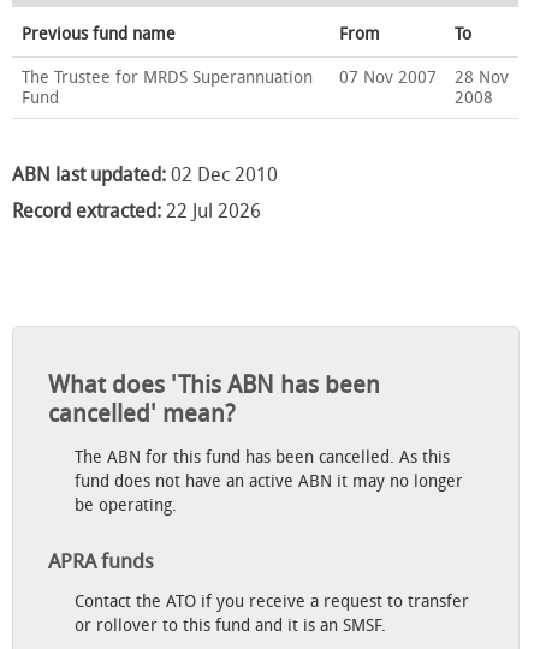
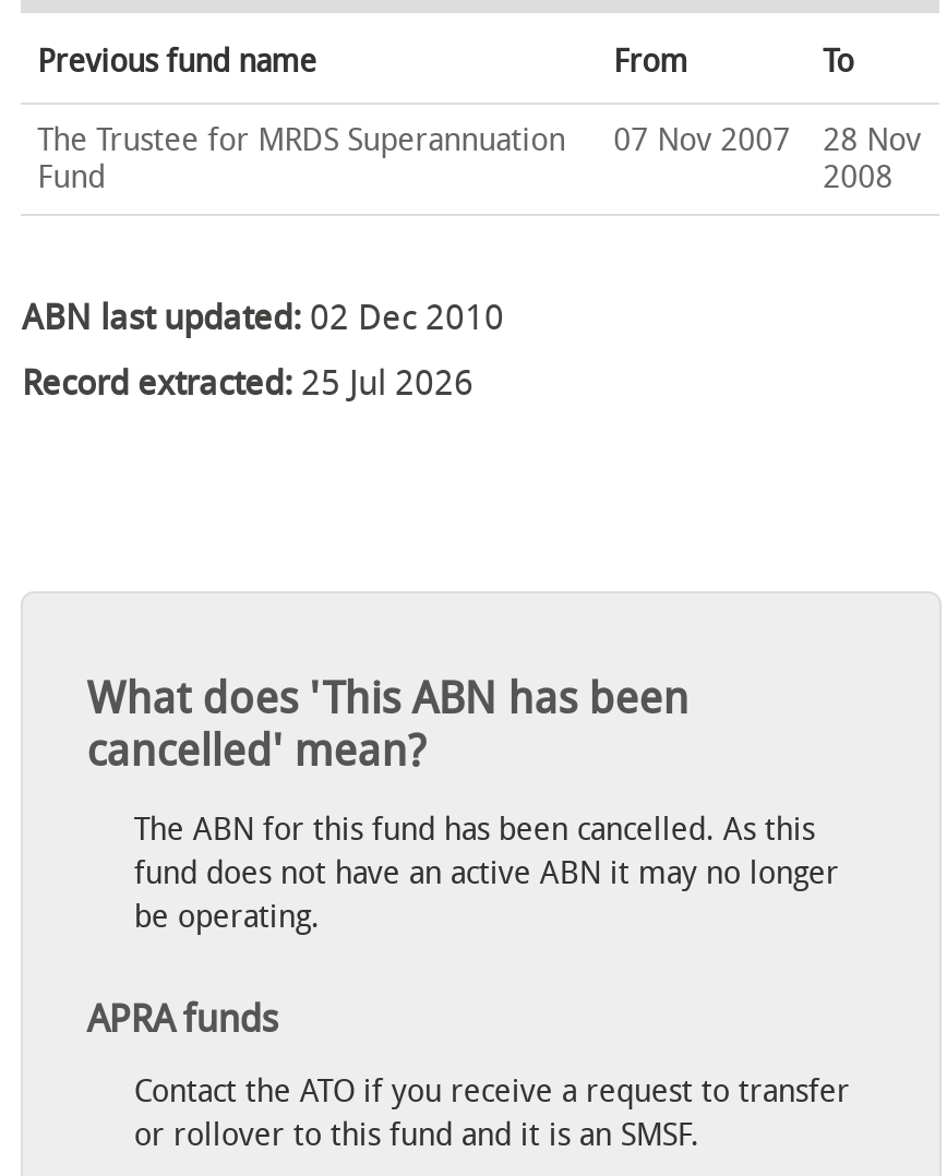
- Record extracted: 22 Jul 2026
+ Record extracted: 25 Jul 2026
